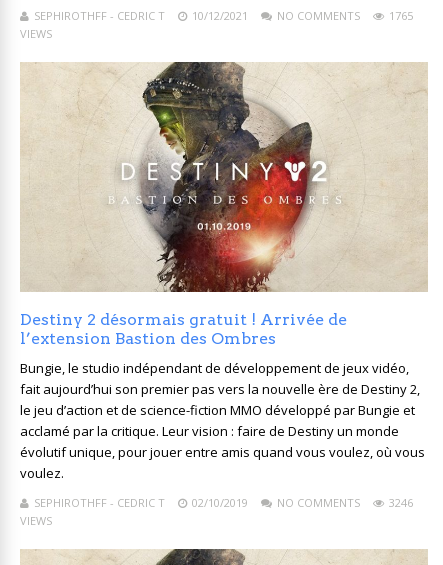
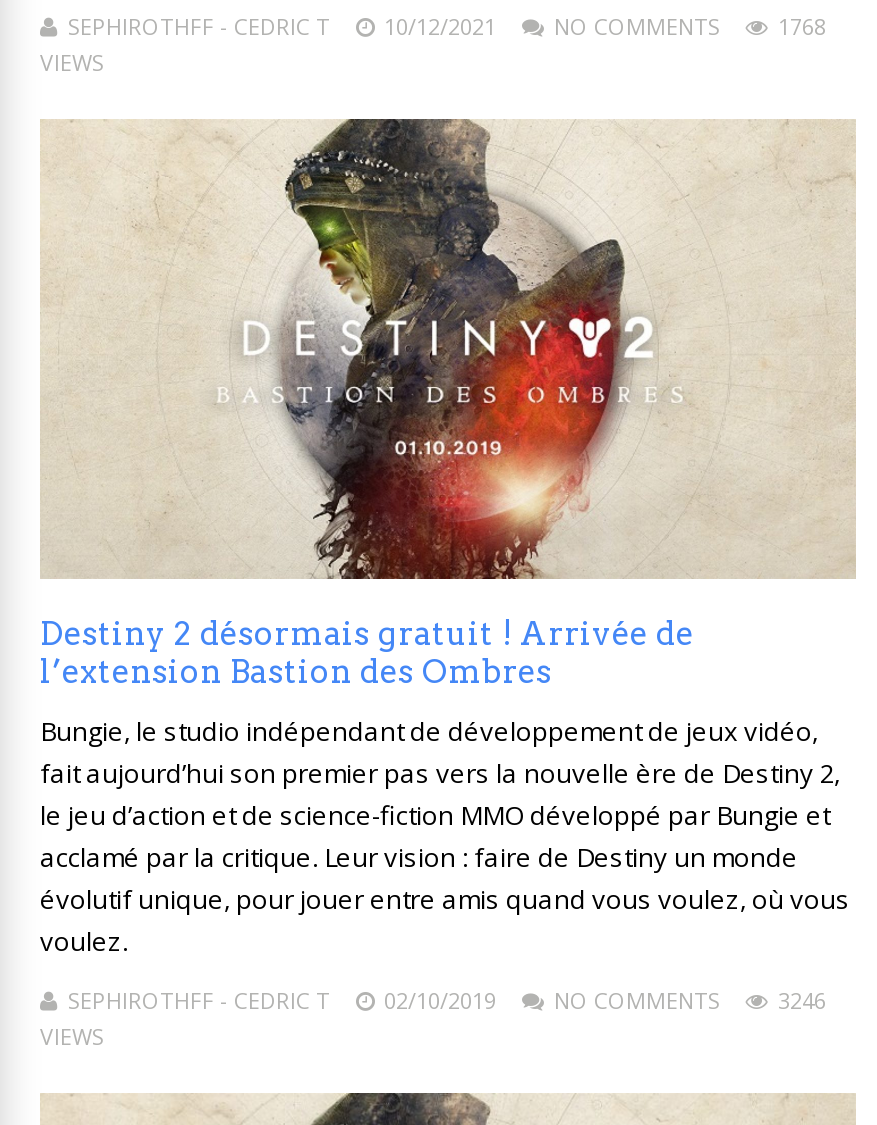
- SEPHIROTHFF - CEDRIC T 10/12/2021 NO COMMENTS 1765
+ SEPHIROTHFF - CEDRIC T 10/12/2021 NO COMMENTS 1768
